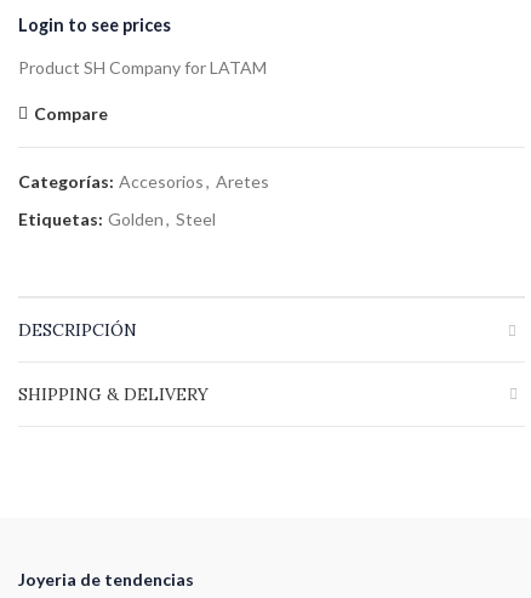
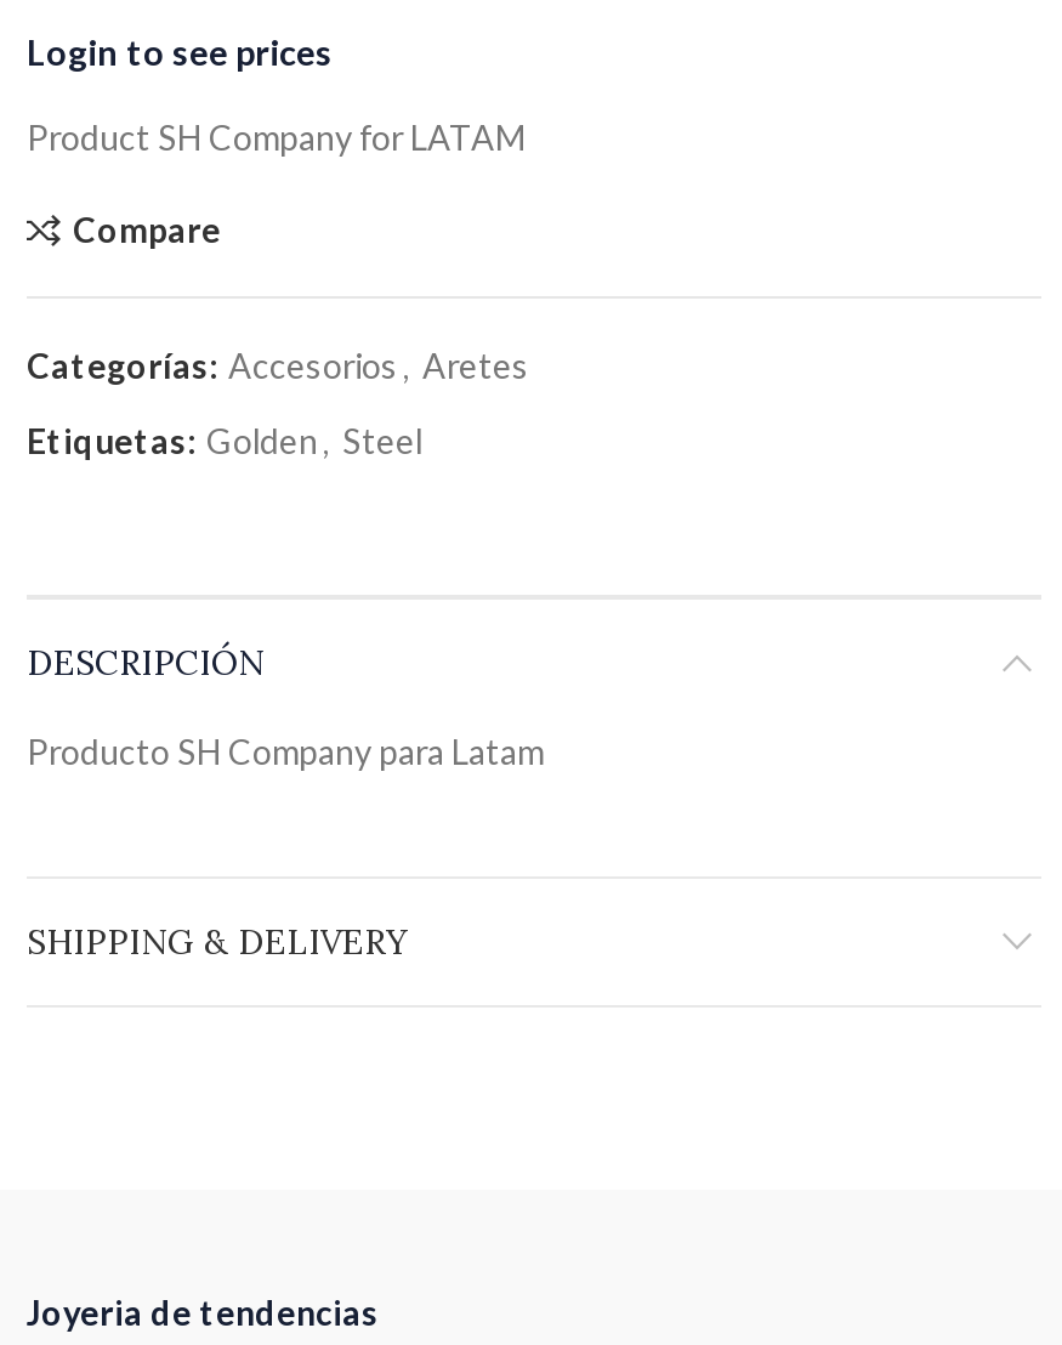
+ Producto SH Company para Latam
